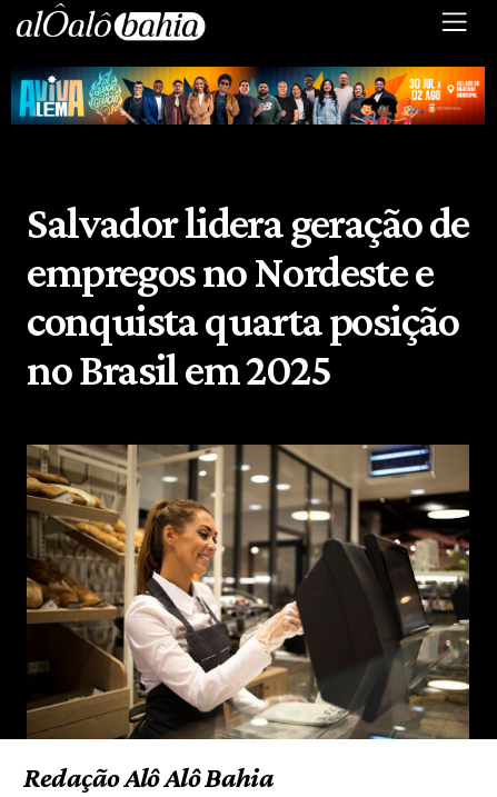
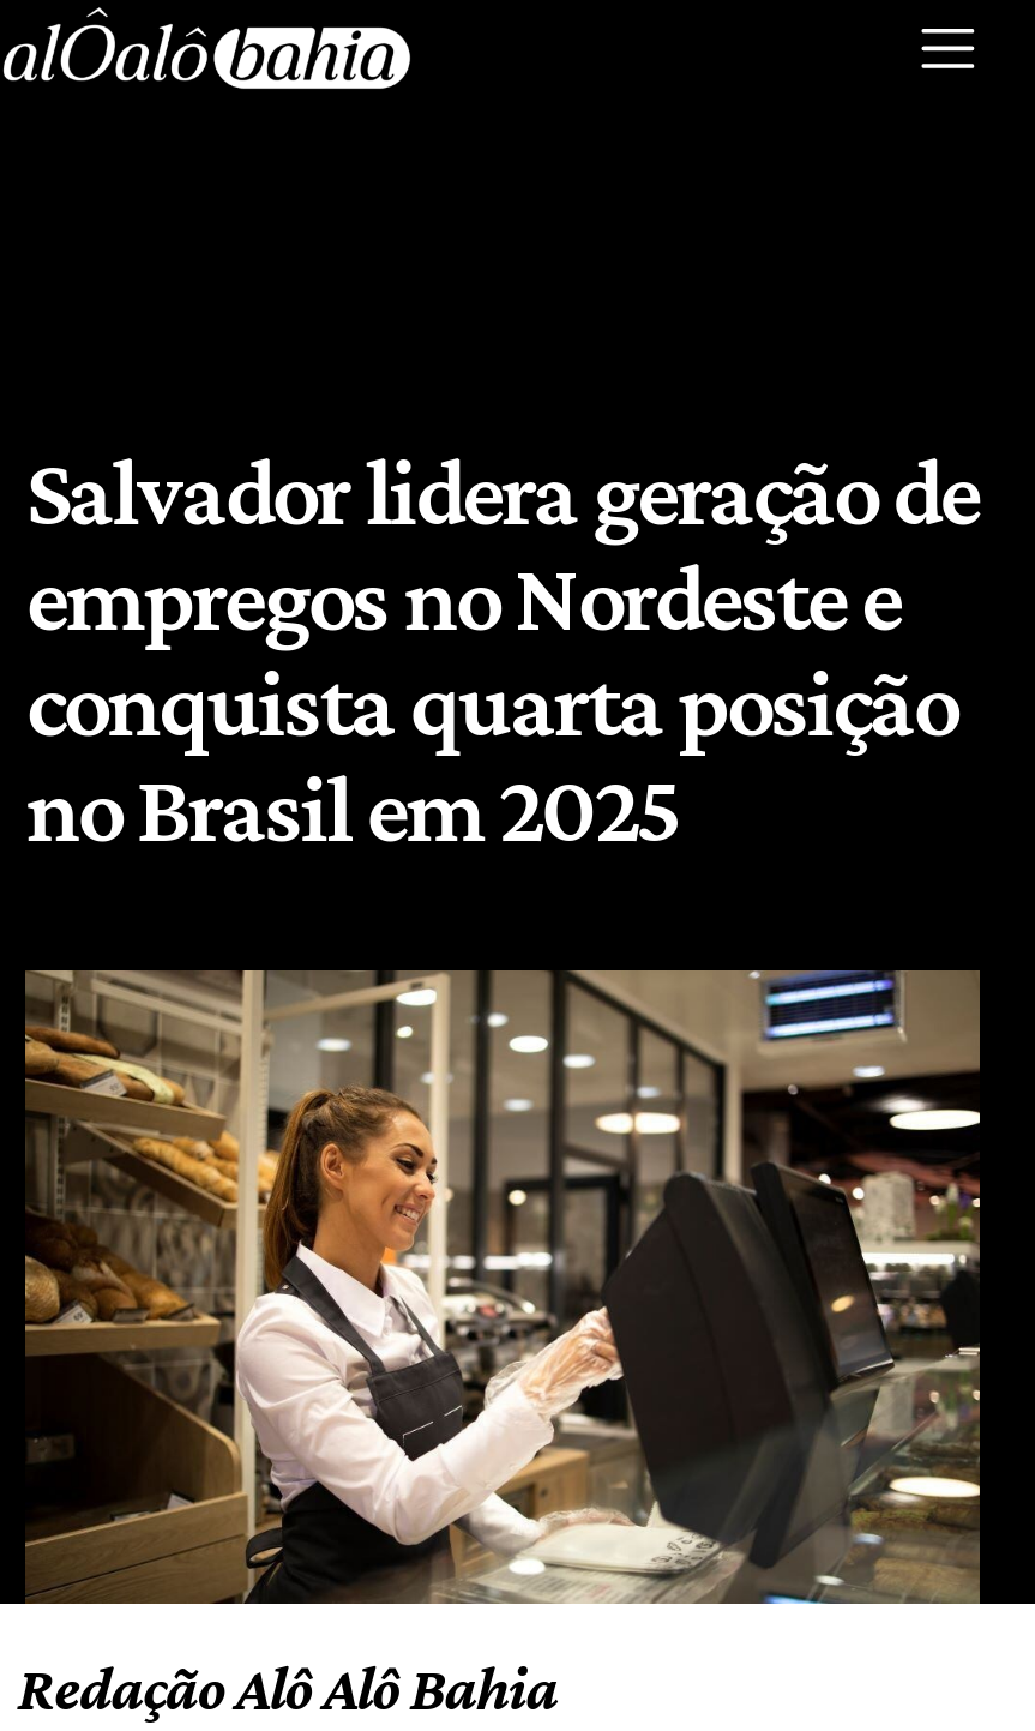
- [image]
